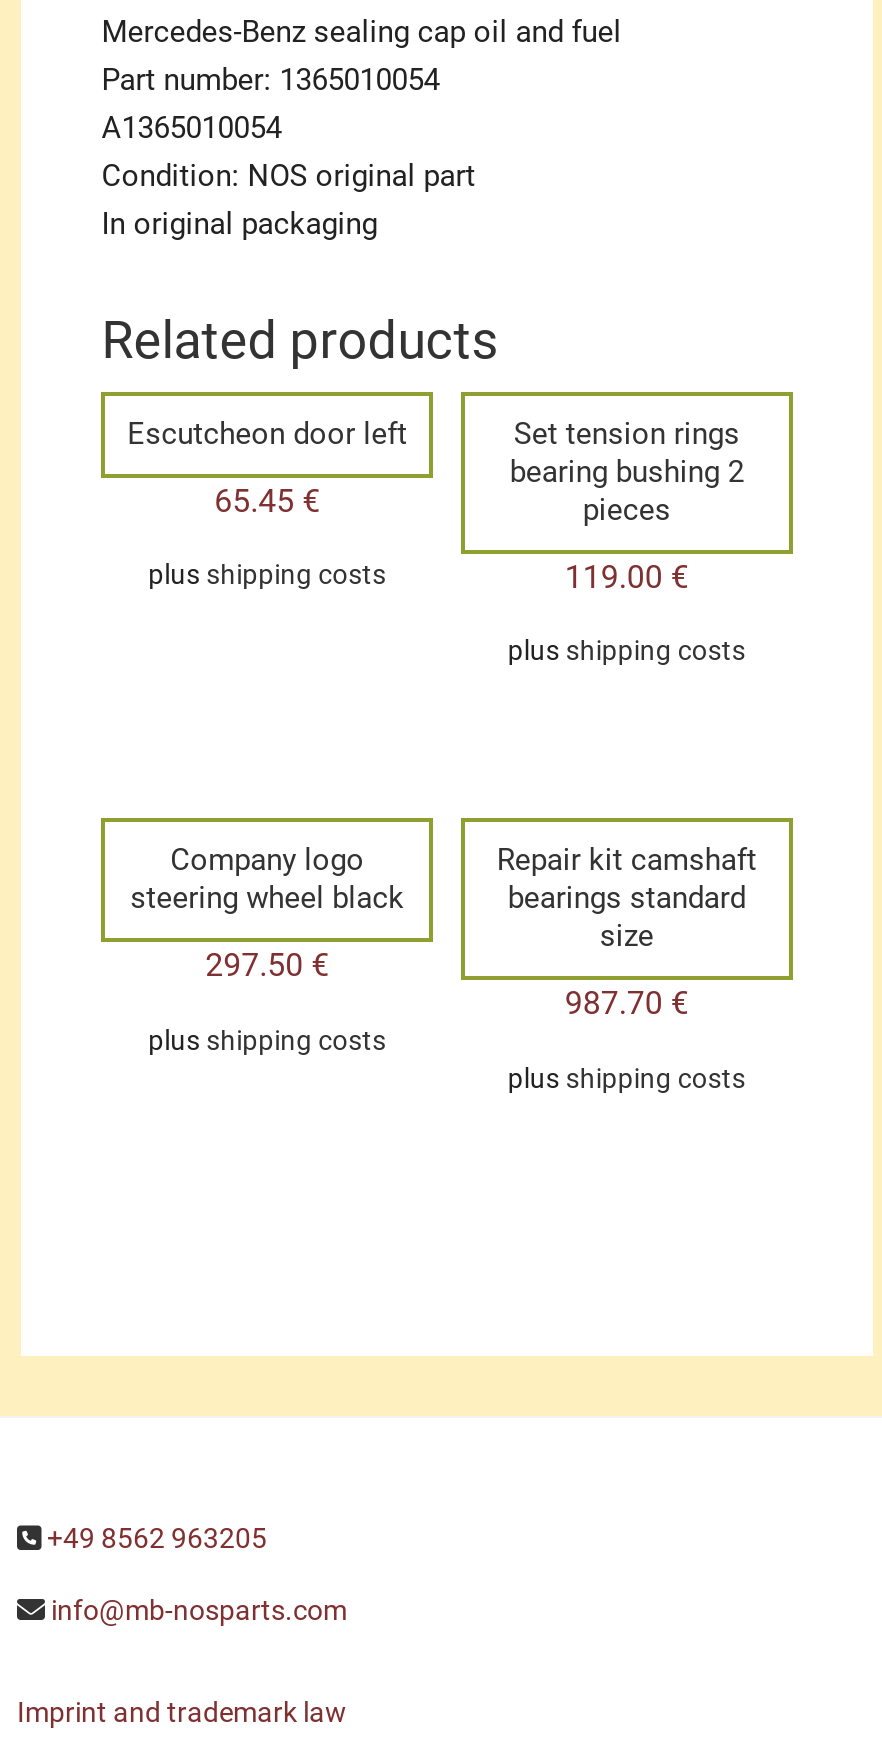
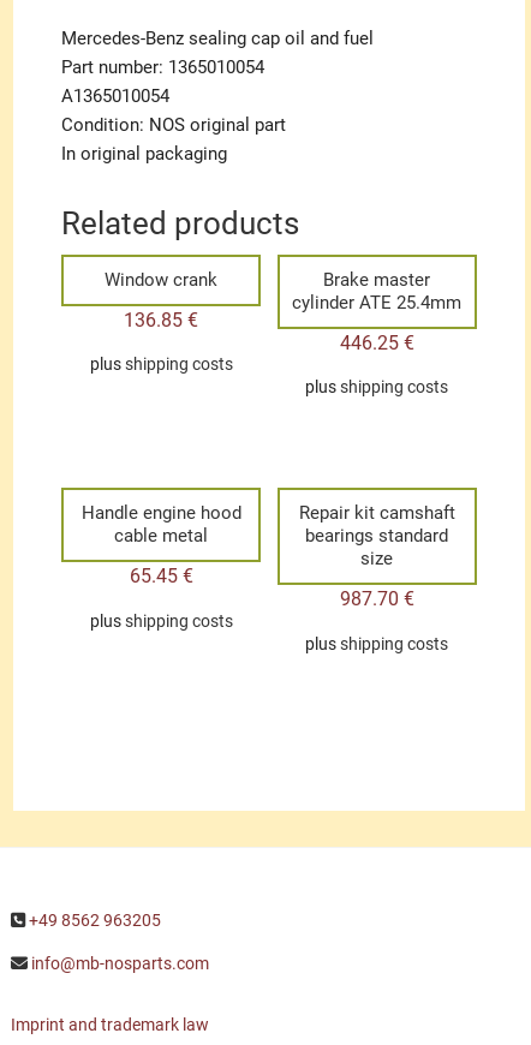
- Escutcheon door left
+ Window crank

- Set tension rings
- bearing bushing 2
- pieces
+ Brake master
+ cylinder ATE 25.4mm

- 65.45 €
+ 136.85 €

- 119.00 €
+ 446.25 €

- Company logo
- steering wheel black
+ Handle engine hood
+ cable metal

- 297.50 €
+ 65.45 €
